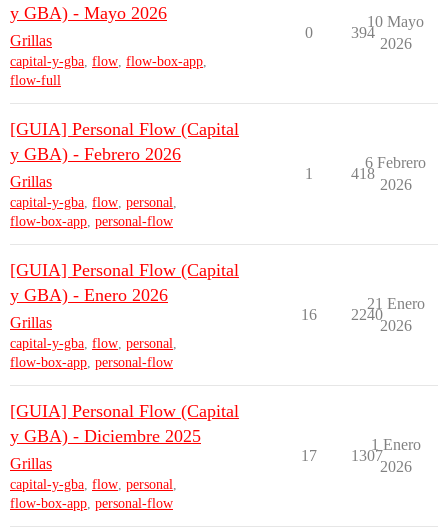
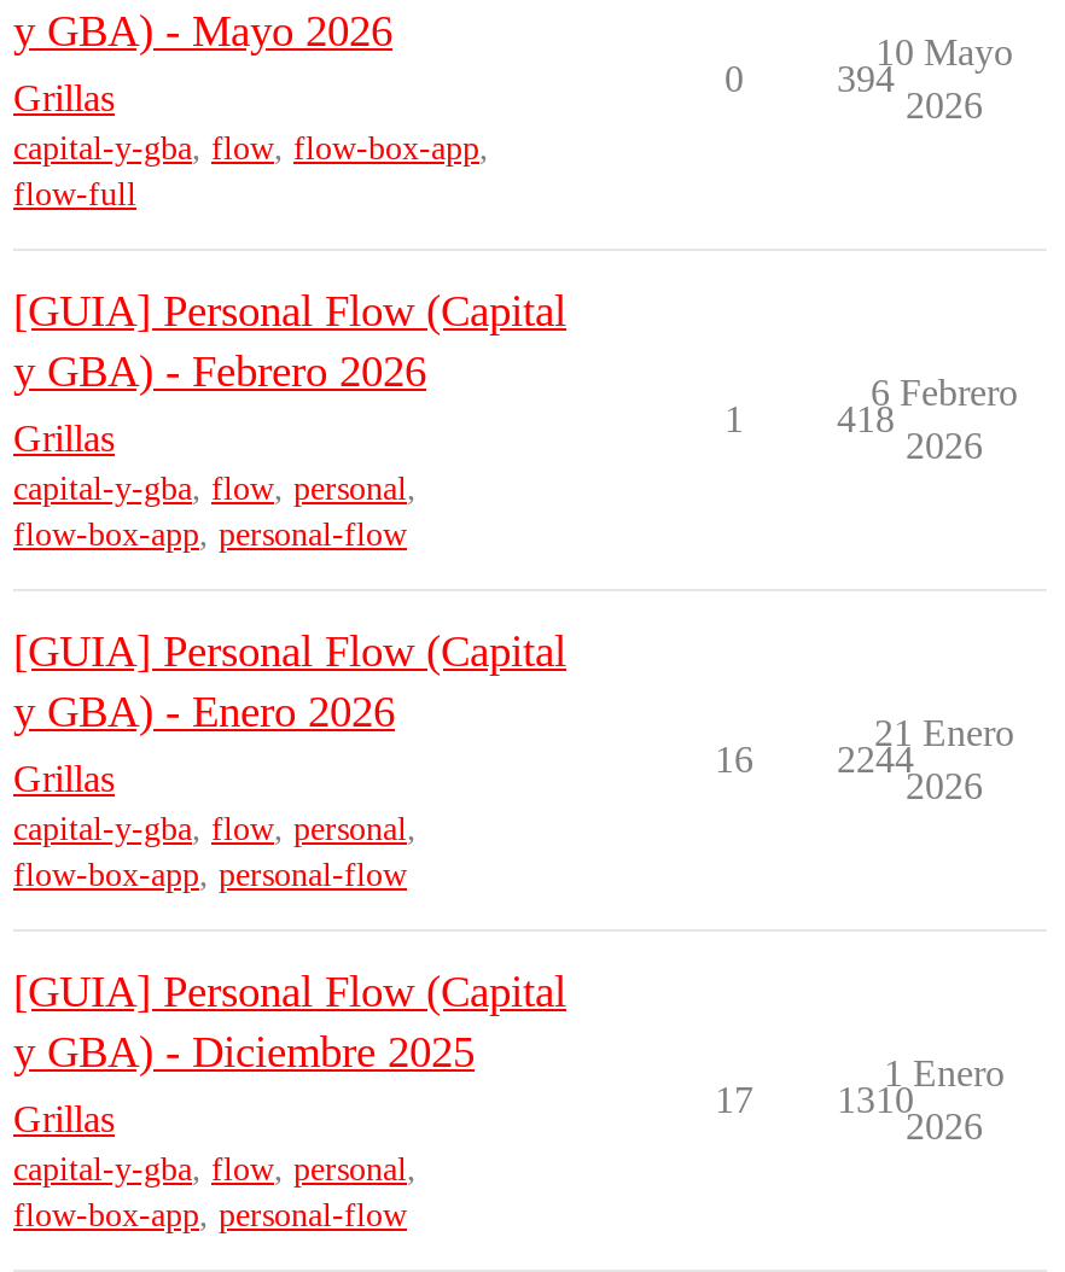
- 2240
+ 2244

- 1307
+ 1310
